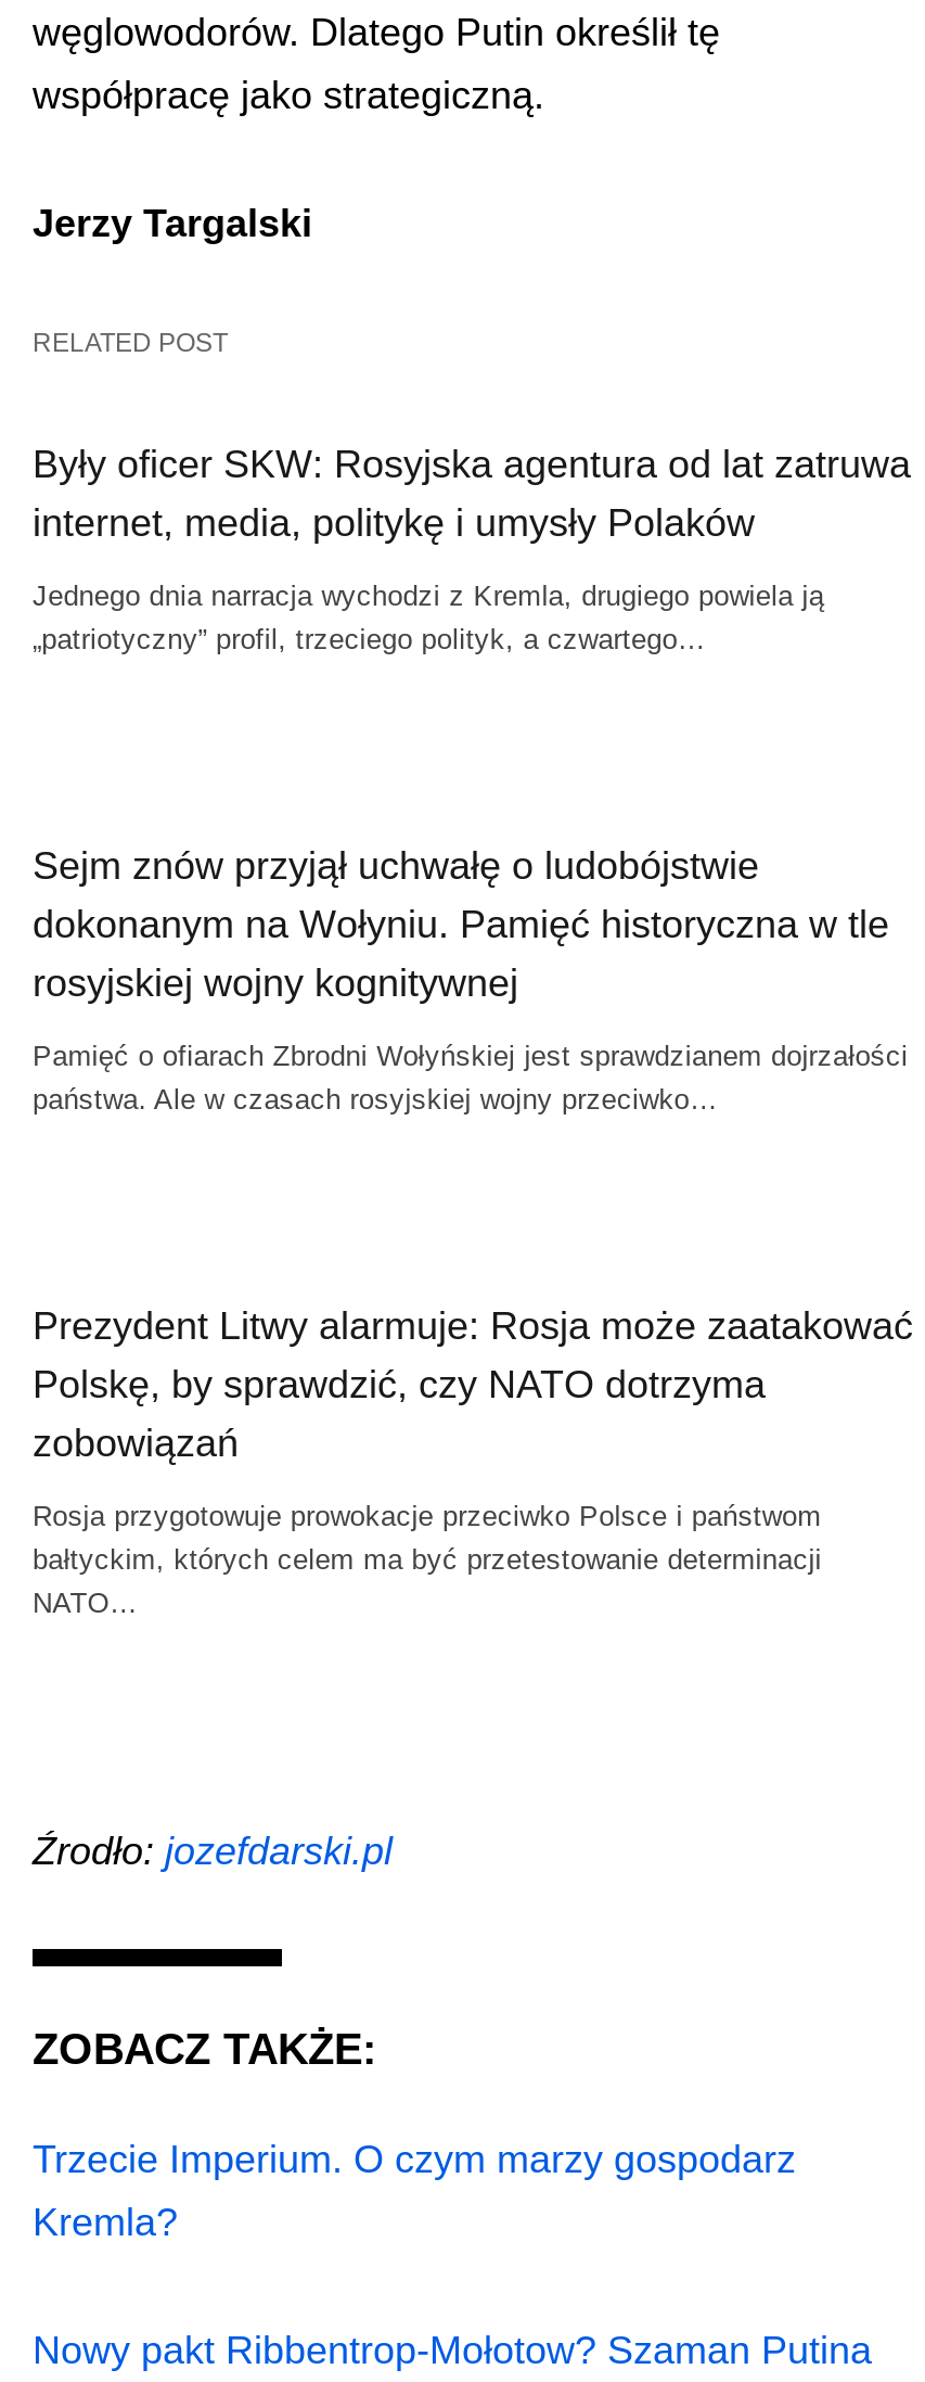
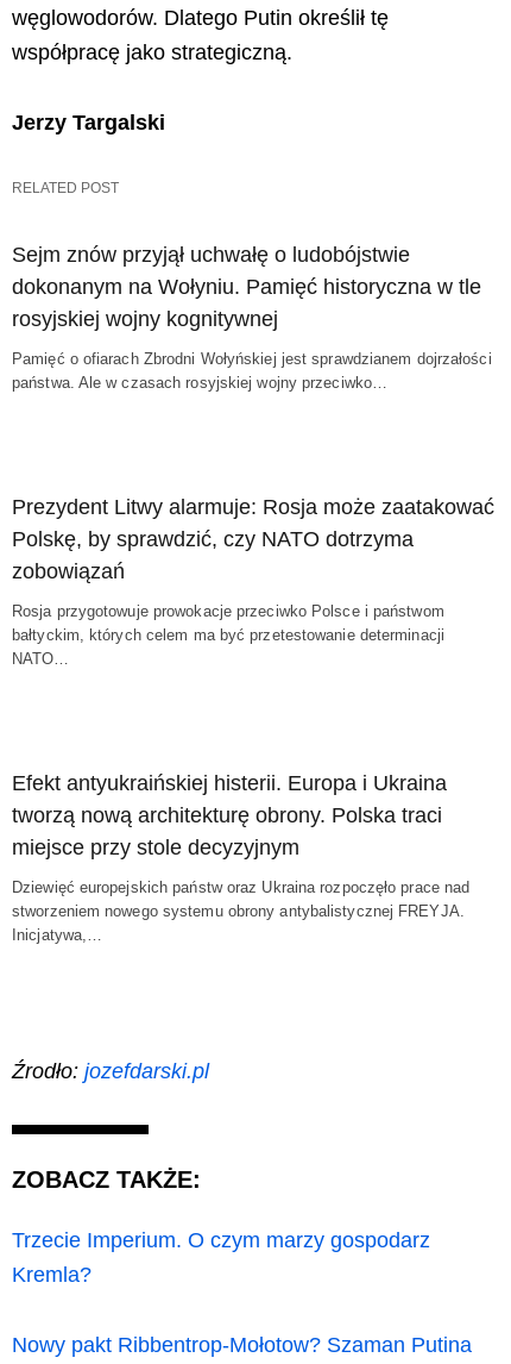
- Były oficer SKW: Rosyjska agentura od lat zatruwa
- internet, media, politykę i umysły Polaków
- Jednego dnia narracja wychodzi z Kremla, drugiego powiela ją
- „patriotyczny” profil, trzeciego polityk, a czwartego…

moved up: Sejm znów przyjął uchwałę o ludobójstwie | dokonanym na Wołyniu. Pamięć historyczna w tle | rosyjskiej wojny kognitywnej | ... | bałtyckim, których celem ma być przetestowanie determinacji | NATO…

+ Efekt antyukraińskiej histerii. Europa i Ukraina
+ tworzą nową architekturę obrony. Polska traci
+ miejsce przy stole decyzyjnym
+ Dziewięć europejskich państw oraz Ukraina rozpoczęło prace nad
+ stworzeniem nowego systemu obrony antybalistycznej FREYJA.
+ Inicjatywa,…
